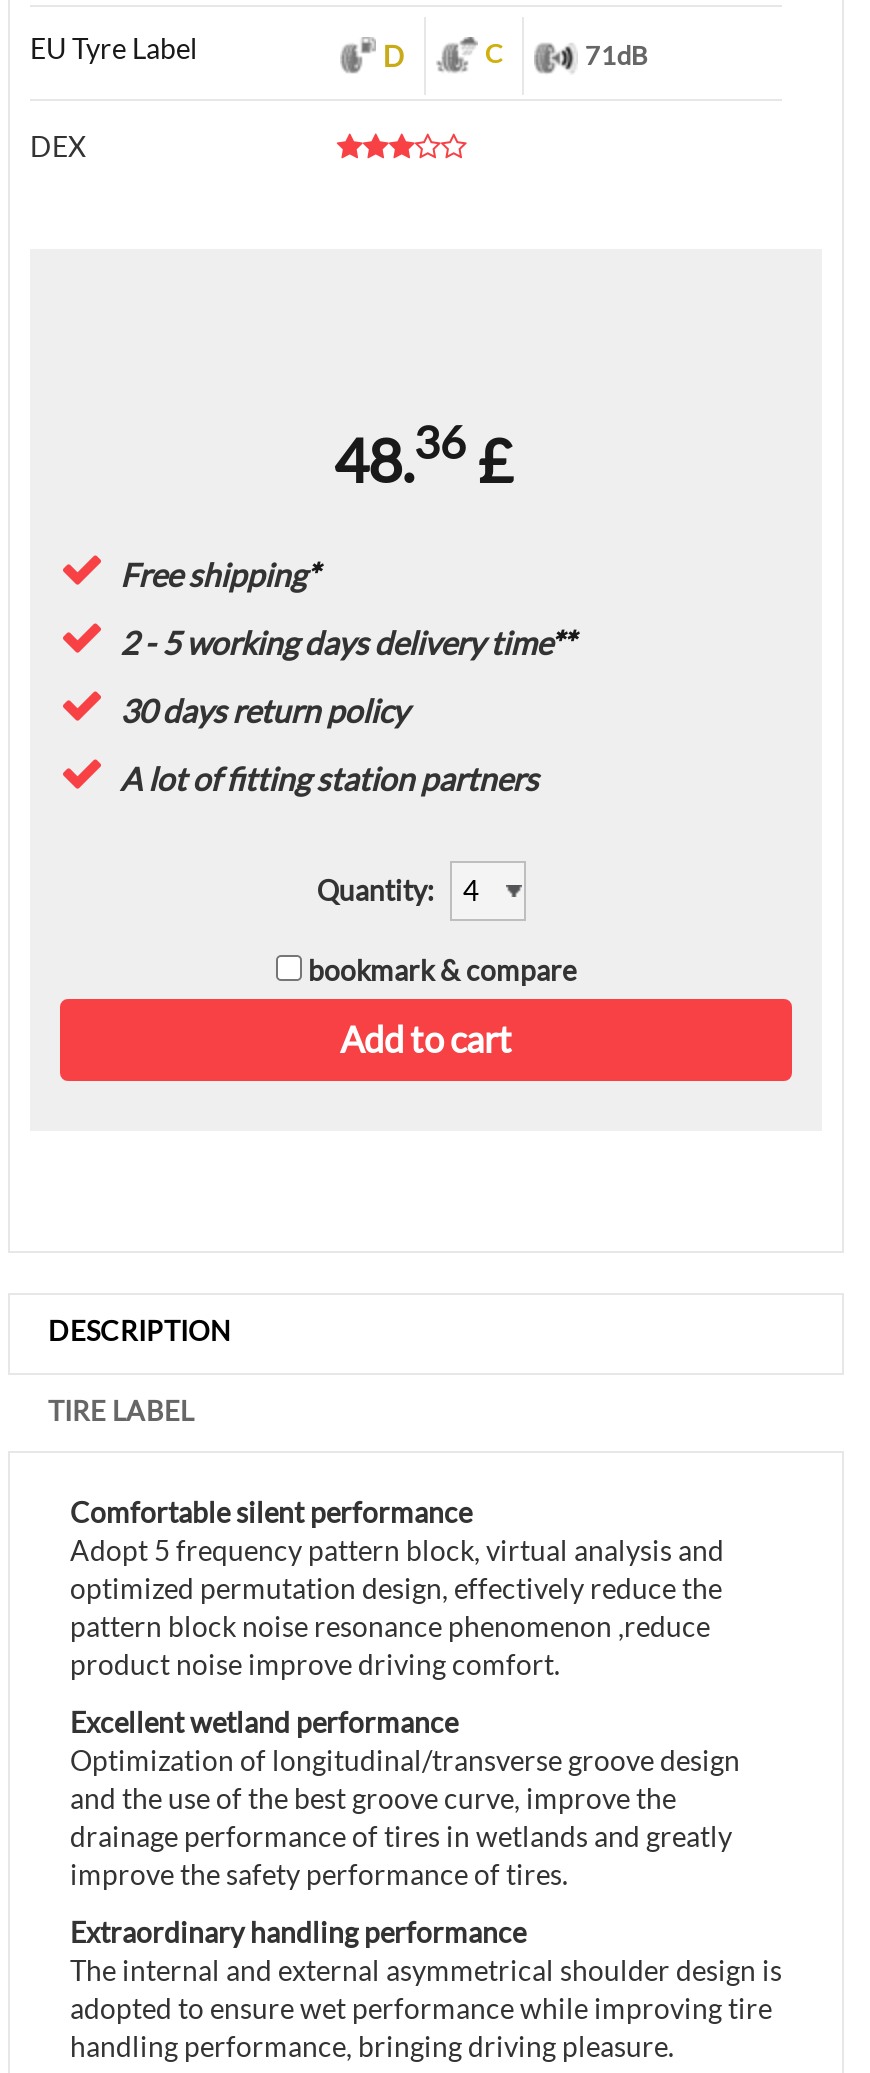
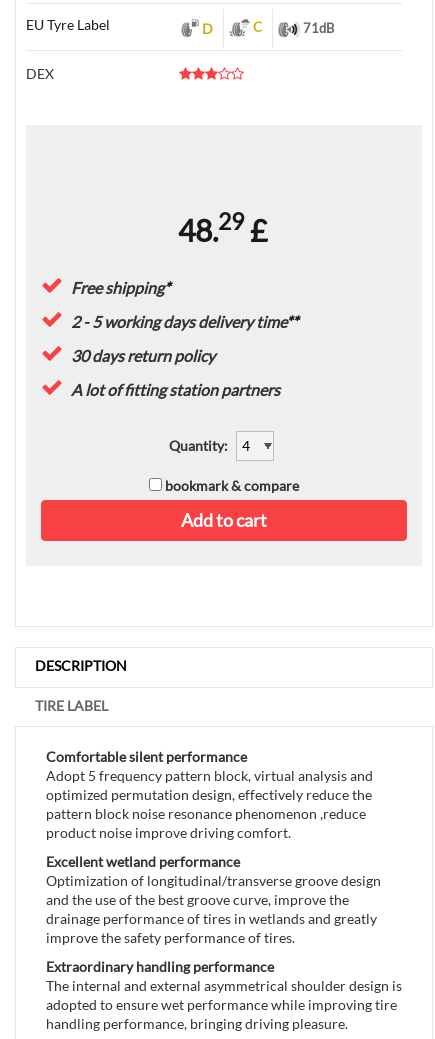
- 48.36£
+ 48.29£
